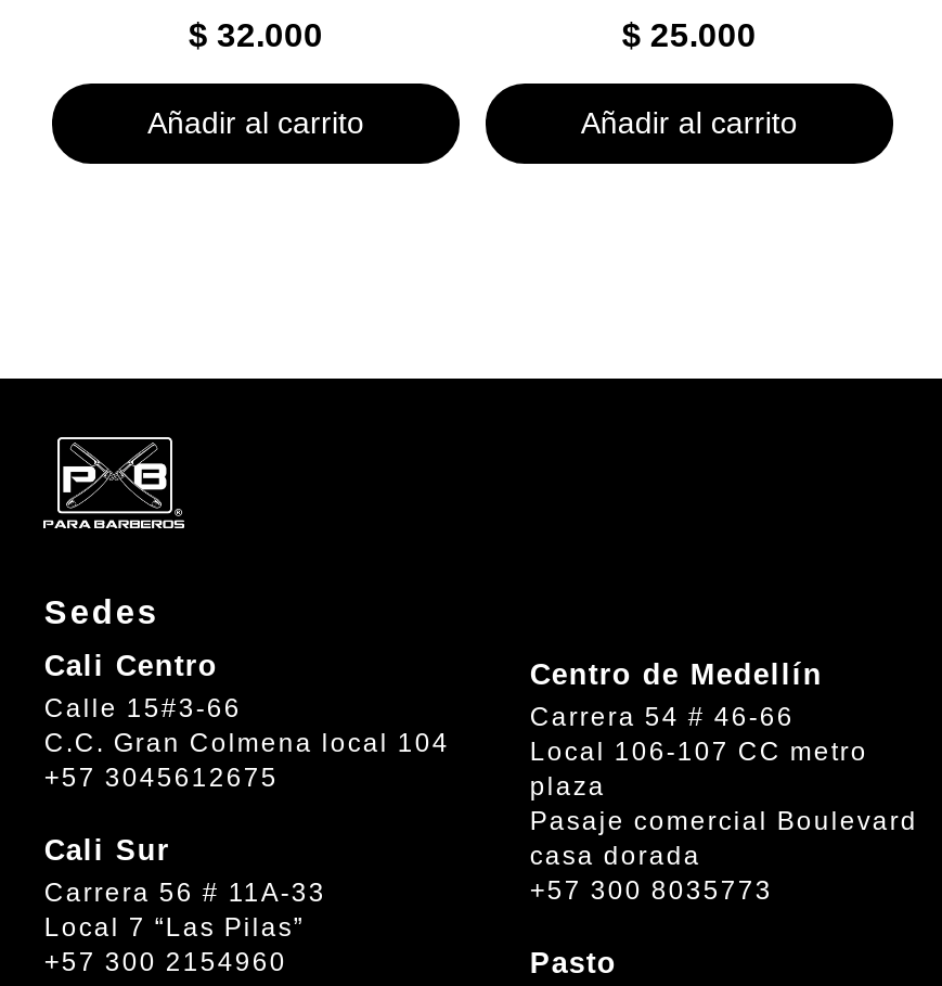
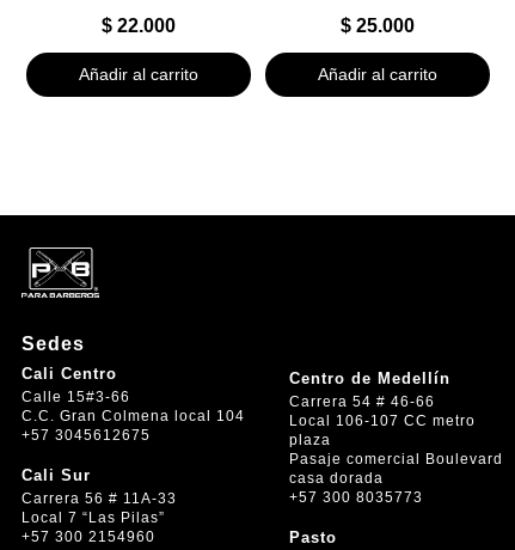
- $32.000
+ $22.000
